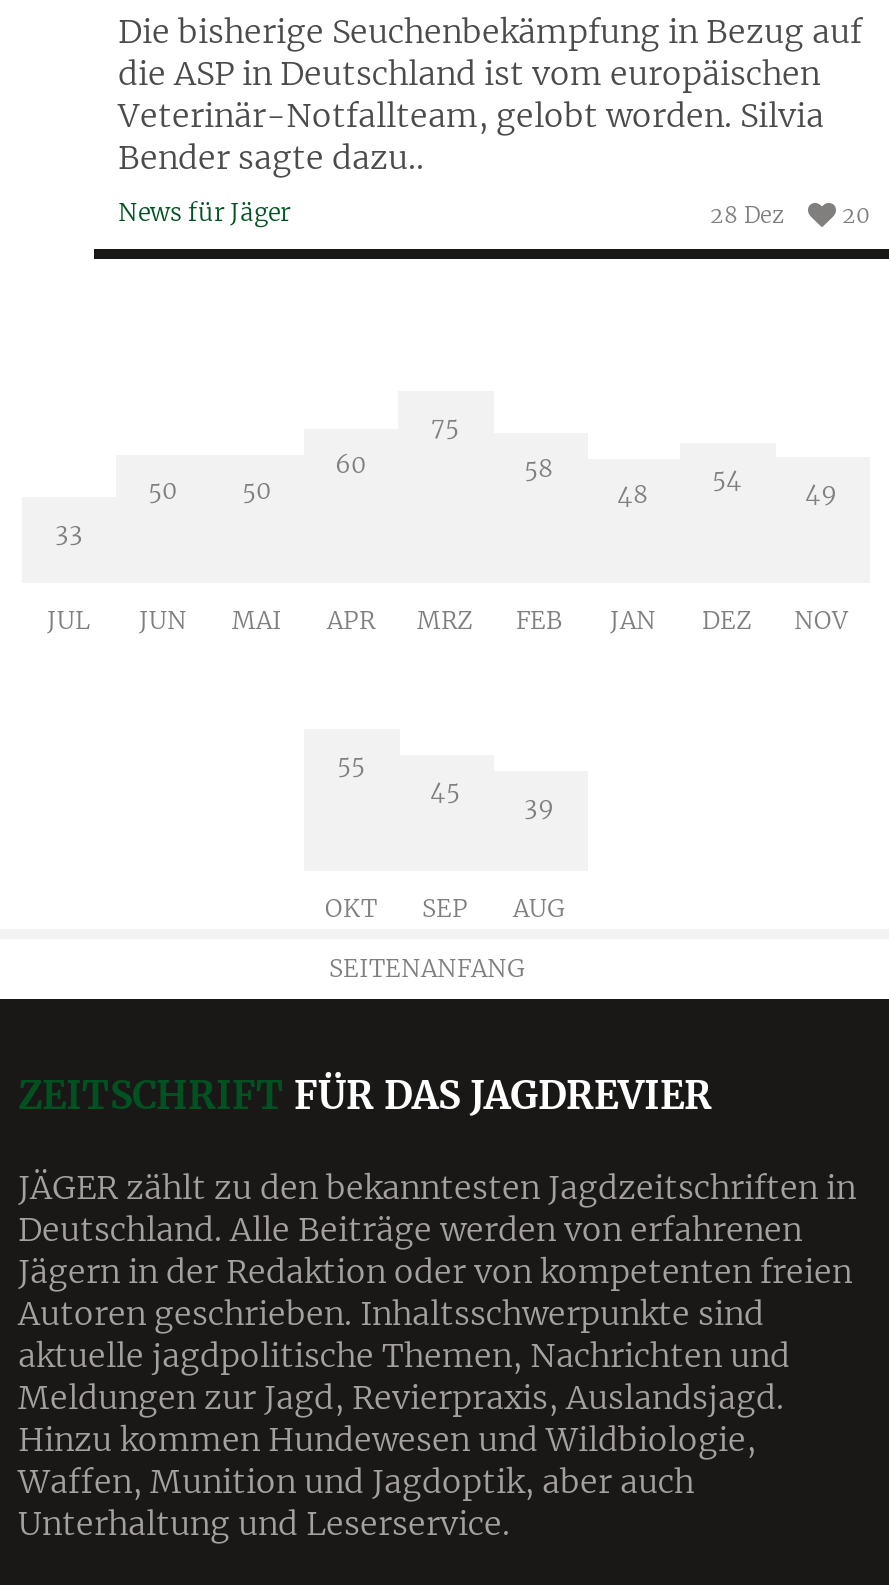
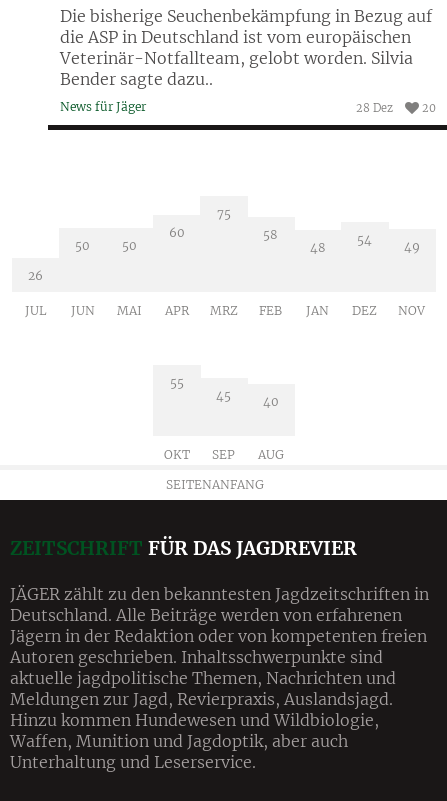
- 33
+ 26

- 39
+ 40
